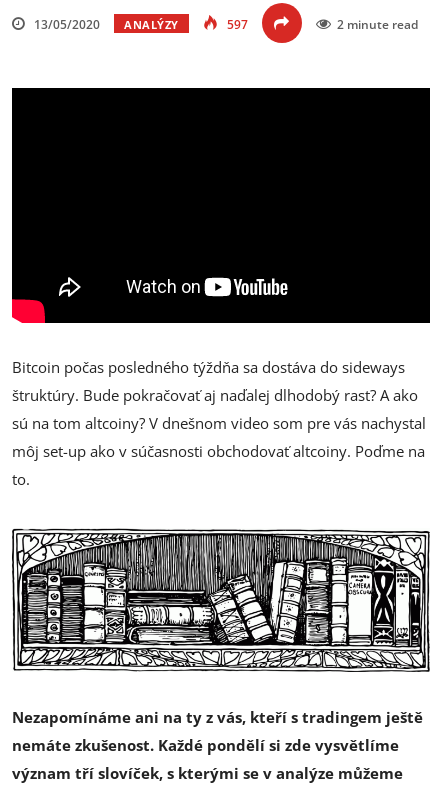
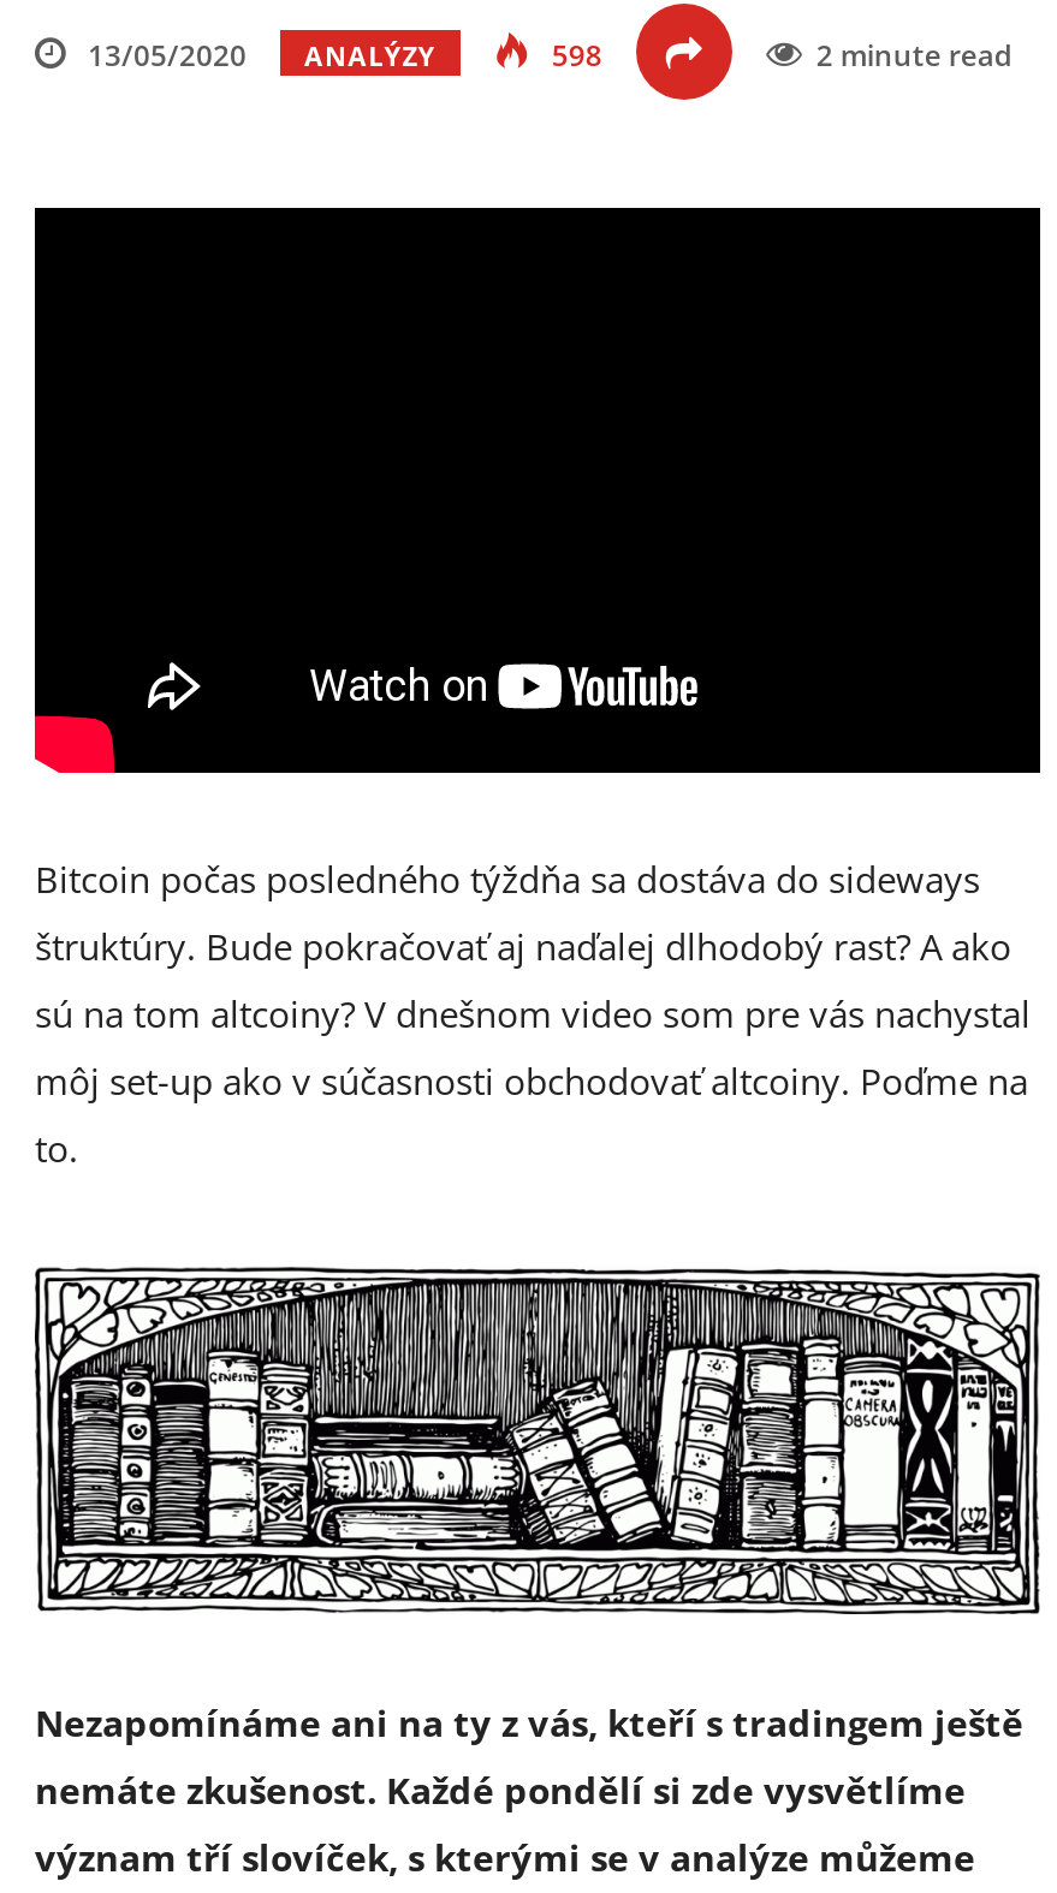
- 597
+ 598
